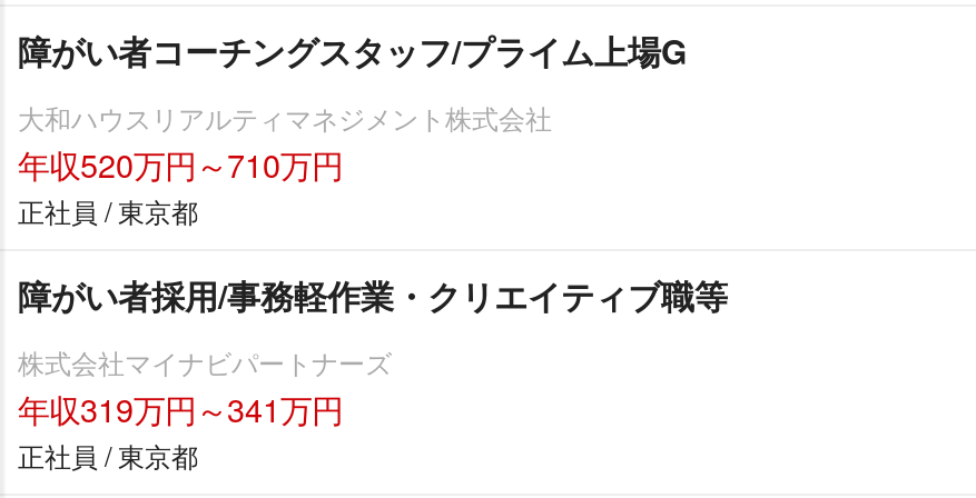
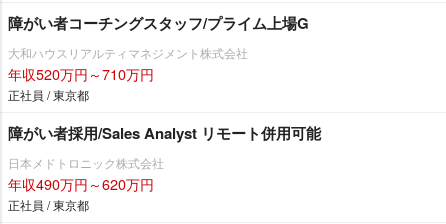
- 障がい者採用/事務軽作業・クリエイティブ職等
+ 障がい者採用/Sales Analyst リモート併用可能

- 株式会社マイナビパートナーズ
- 年収319万円～341万円
+ 日本メドトロニック株式会社
+ 年収490万円～620万円
